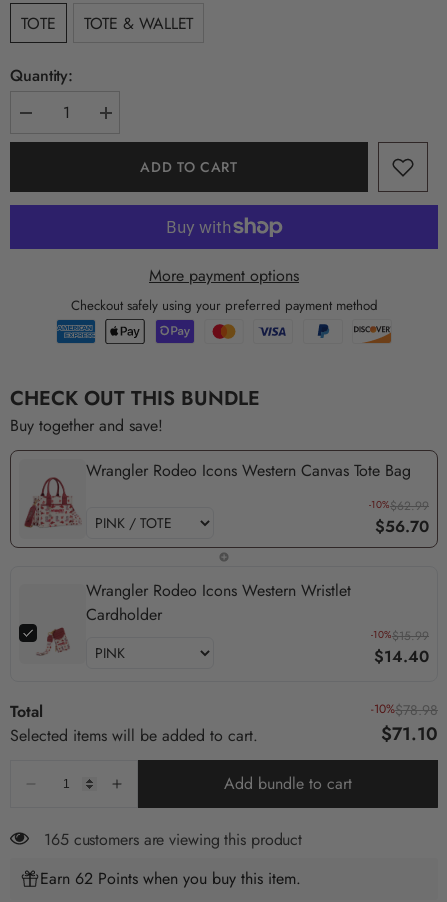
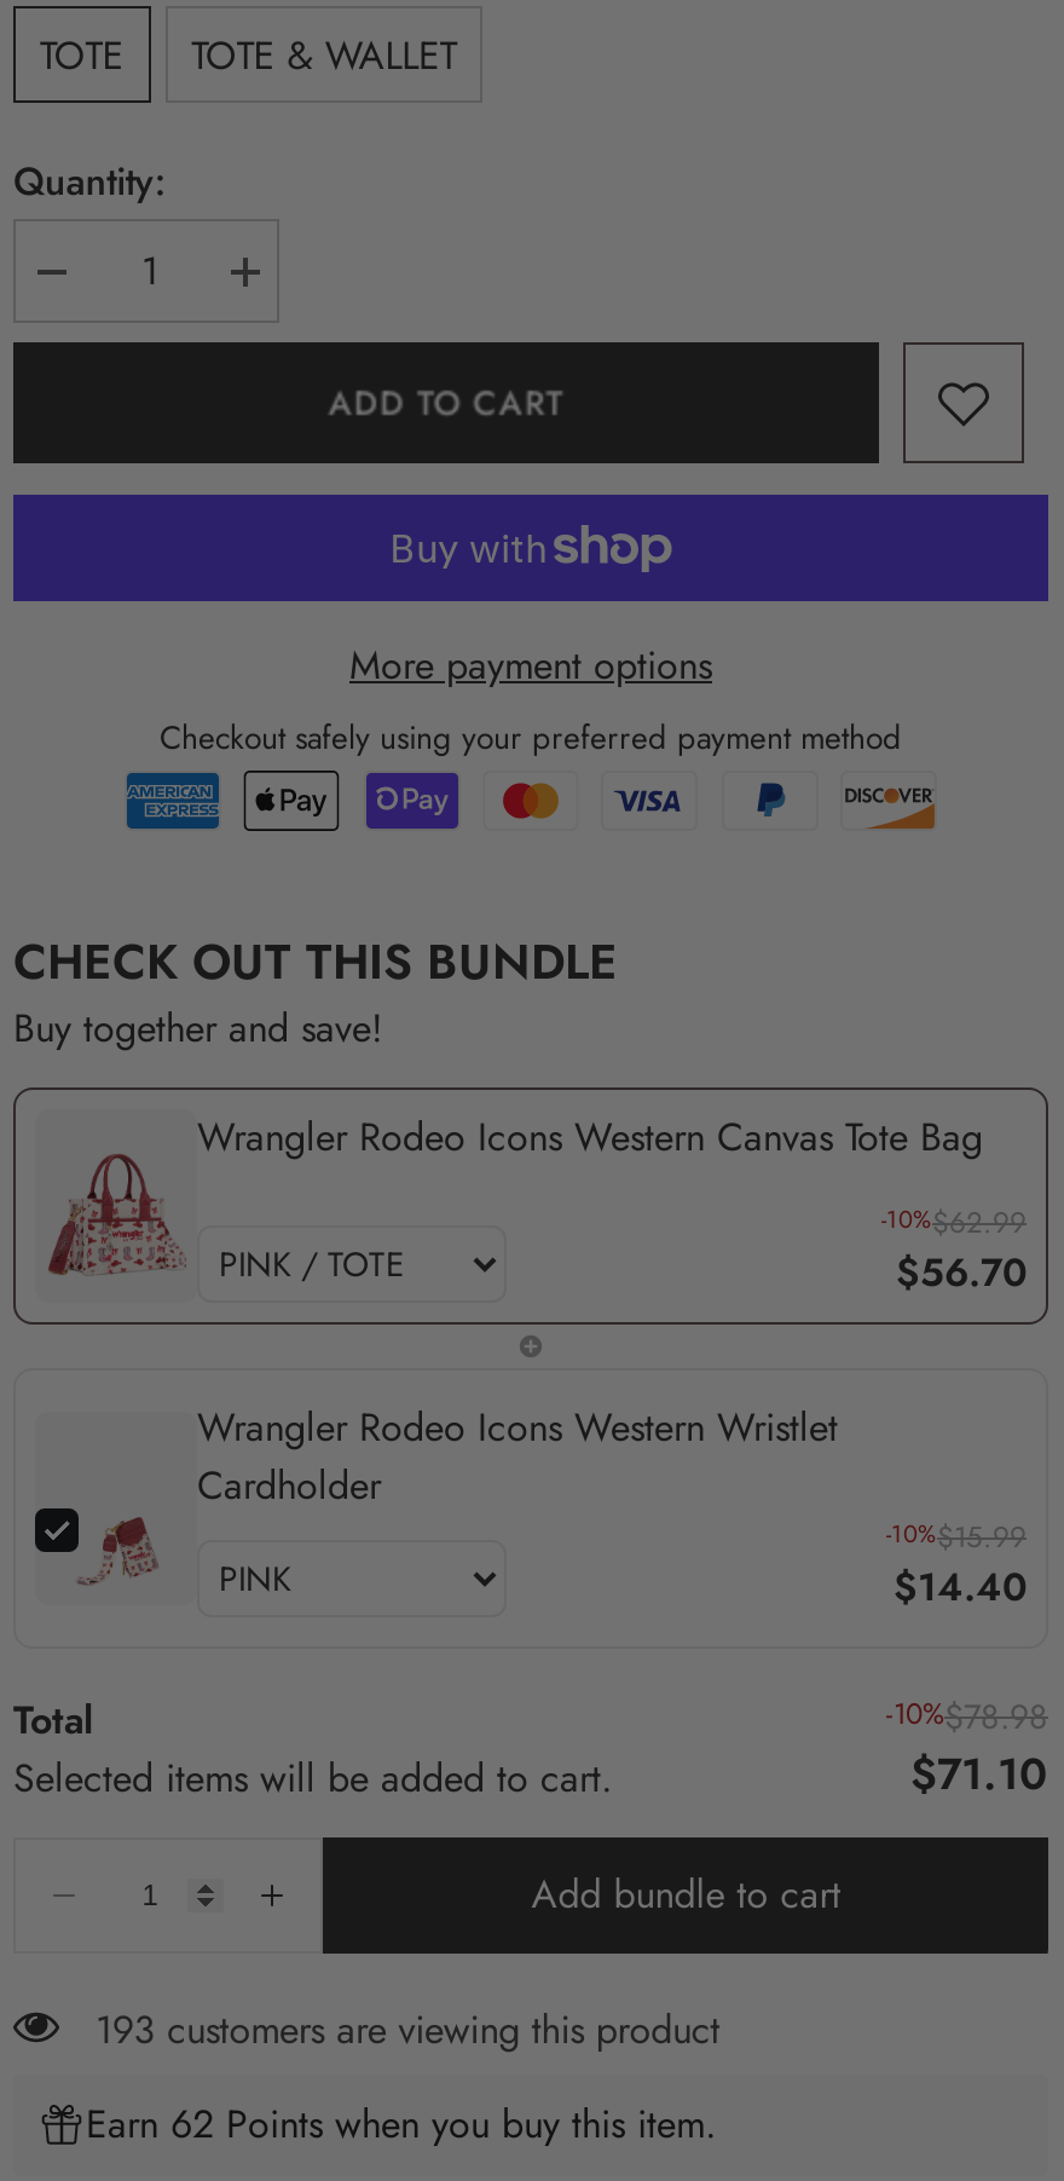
- 165 customers are viewing this product
+ 193 customers are viewing this product
